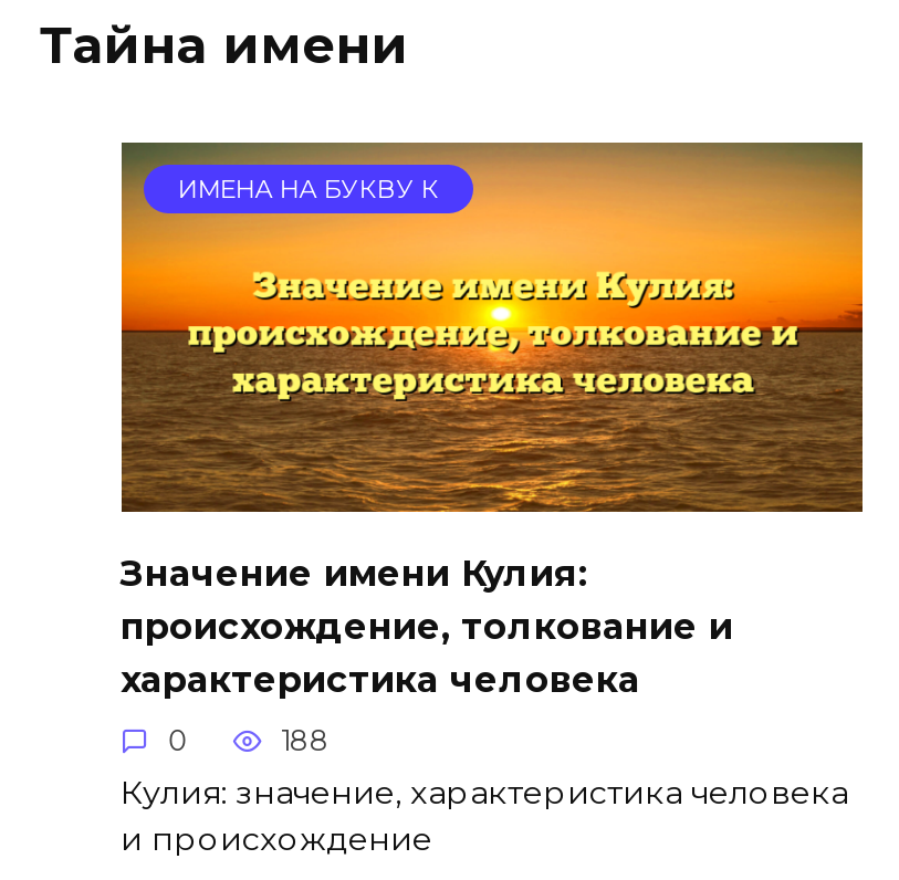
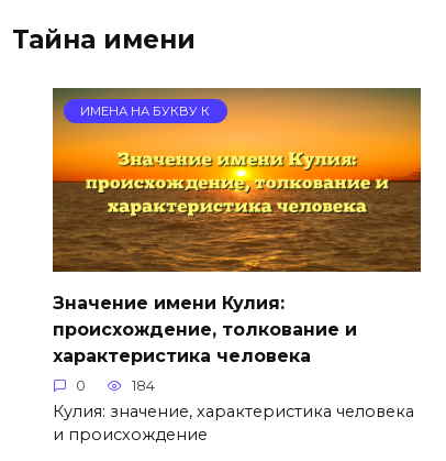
- 188
+ 184
